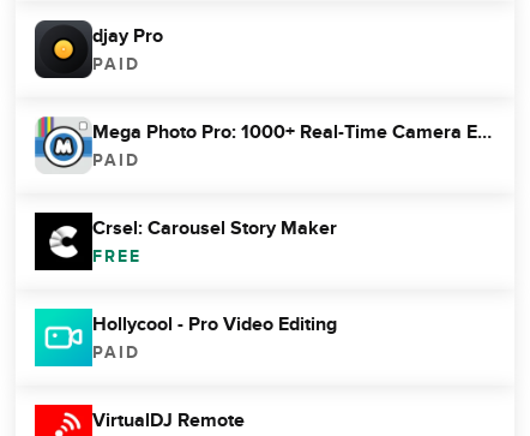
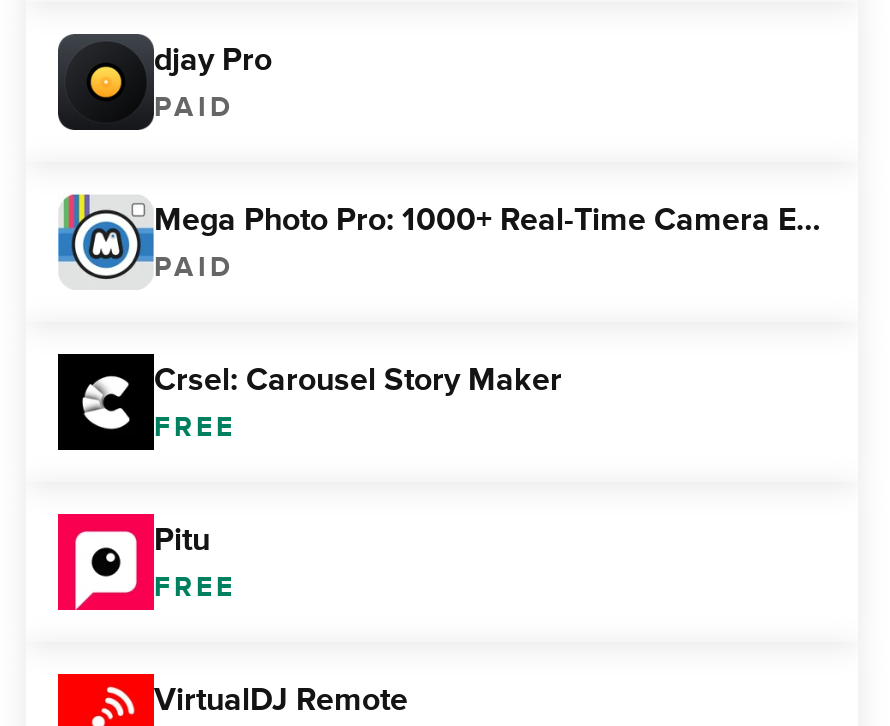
- [image]
- Hollycool - Pro Video Editing
- PAID
+ [image]
+ Pitu
+ FREE
